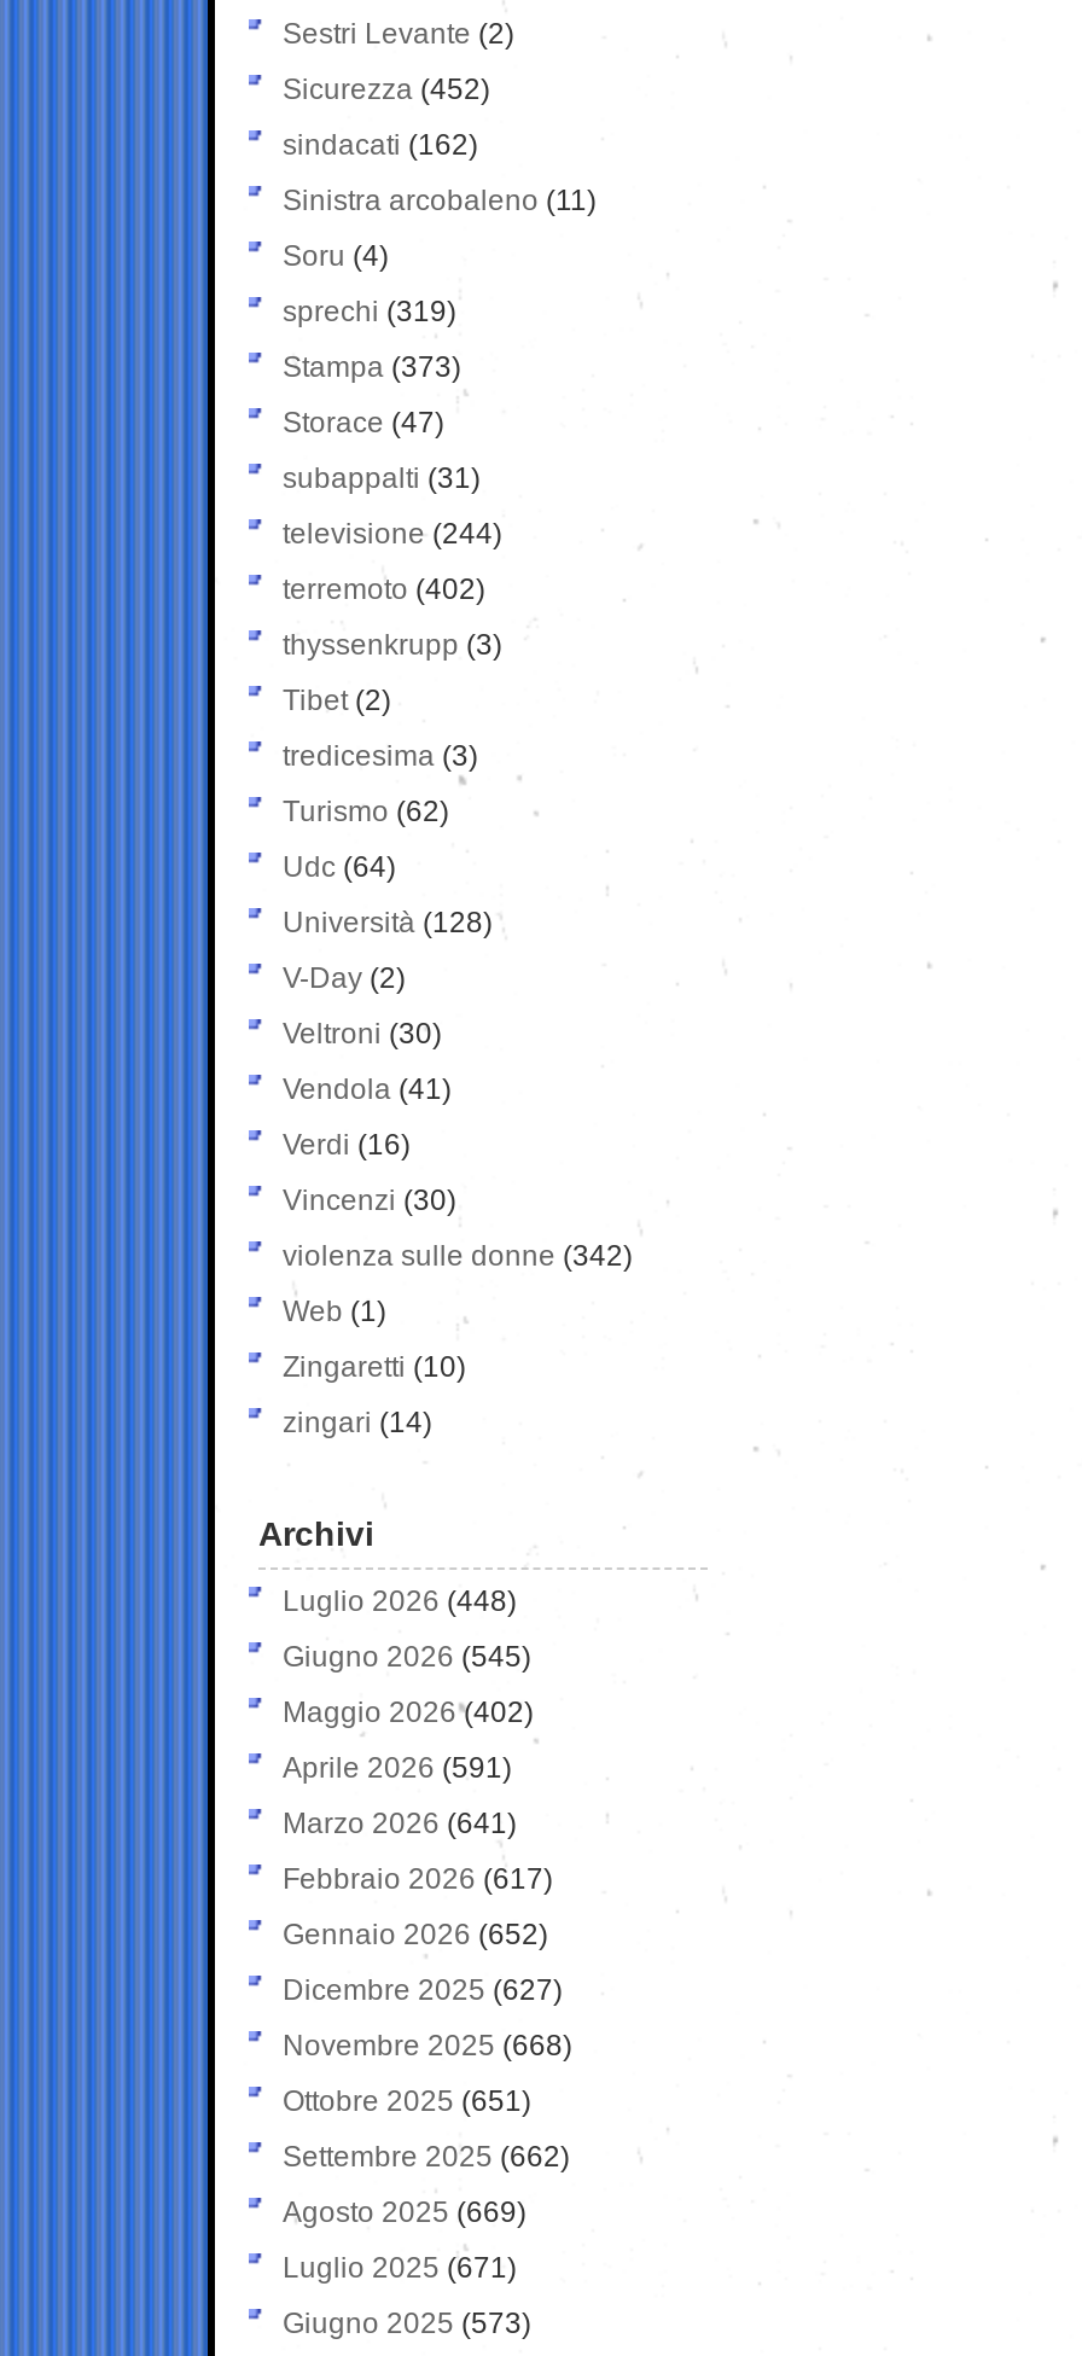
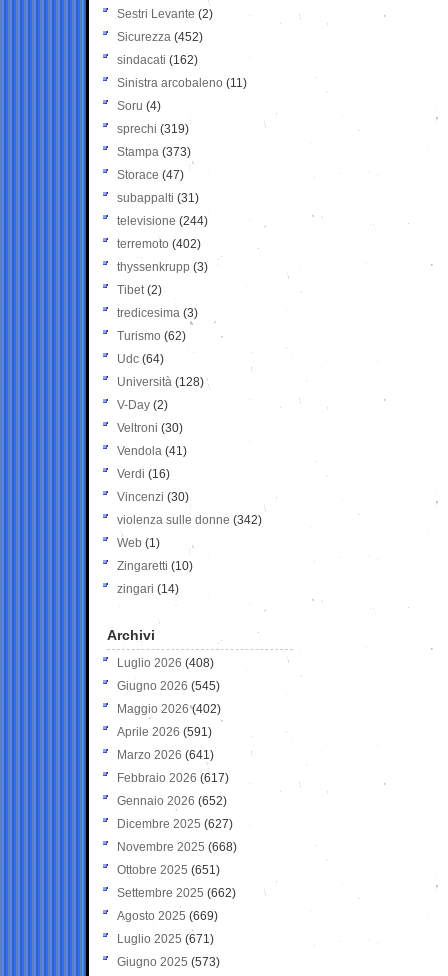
- Luglio 2026 (448)
+ Luglio 2026 (408)
